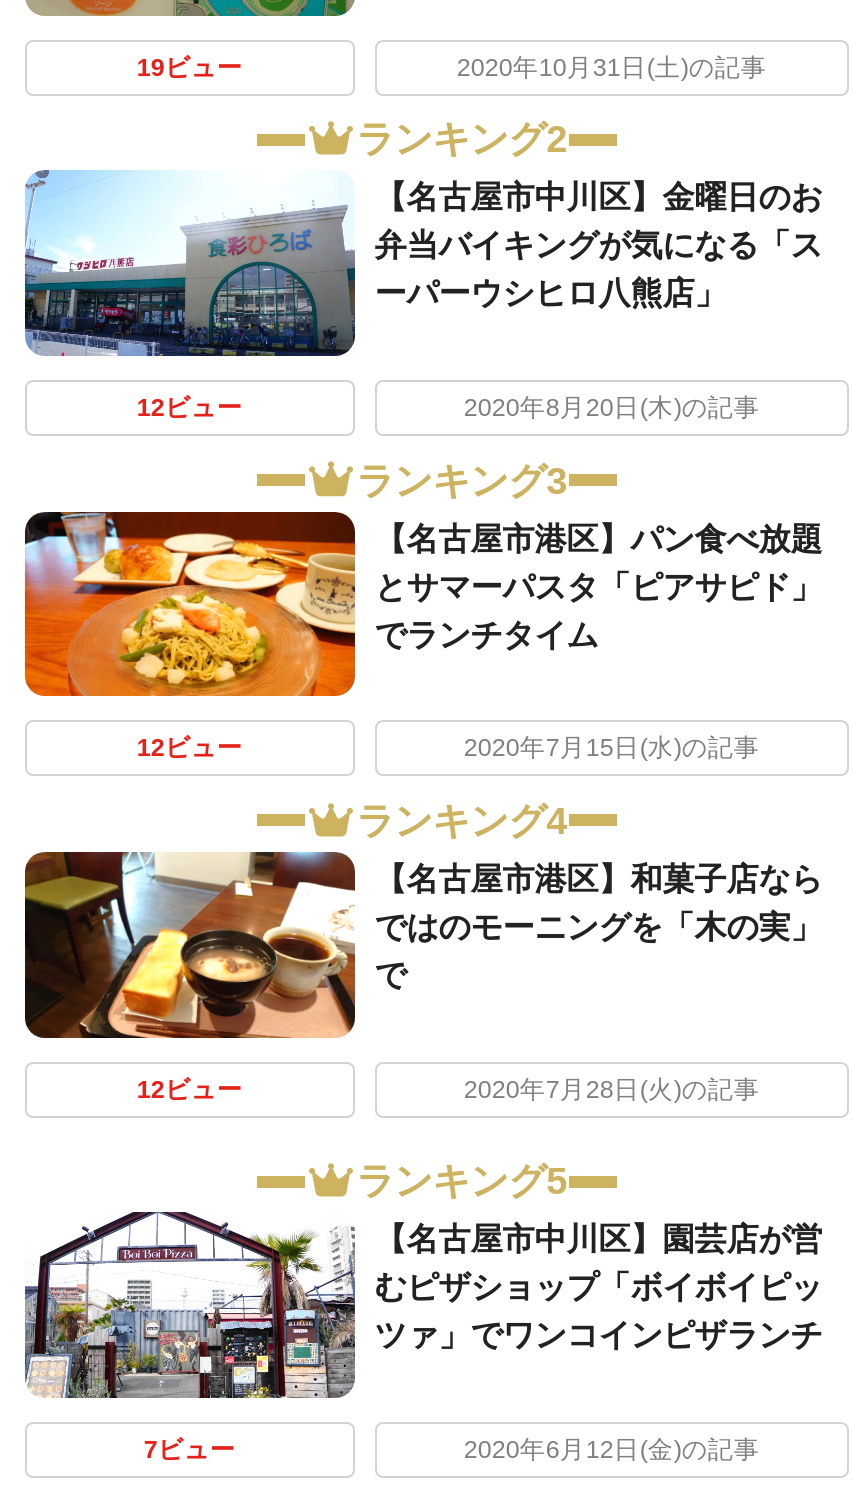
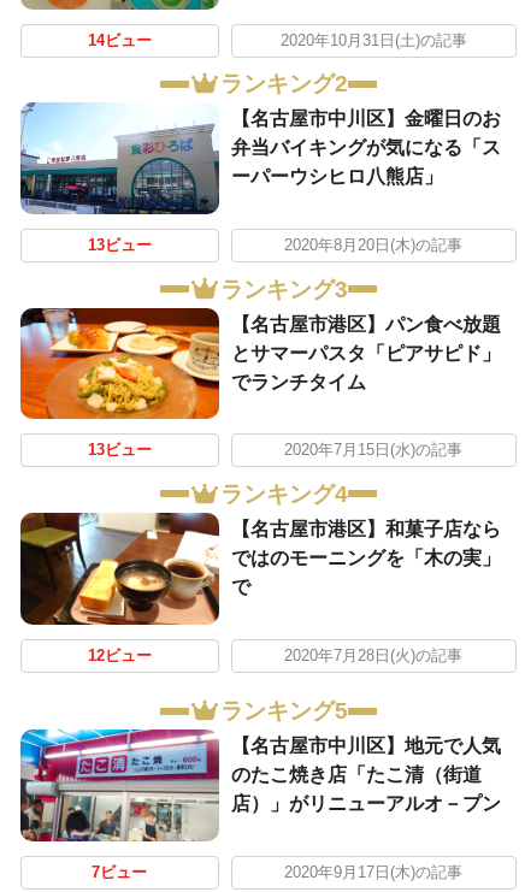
- 19ビュー
+ 14ビュー

- 12ビュー
+ 13ビュー

- 12ビュー
+ 13ビュー

- [image]
- 【名古屋市中川区】園芸店が営
- むピザショップ「ボイボイピッ
- ツァ」でワンコインピザランチ
+ [image]
+ 【名古屋市中川区】地元で人気
+ のたこ焼き店「たこ清（街道
+ 店）」がリニューアルオ－プン

- 2020年6月12日(金)の記事
+ 2020年9月17日(木)の記事
